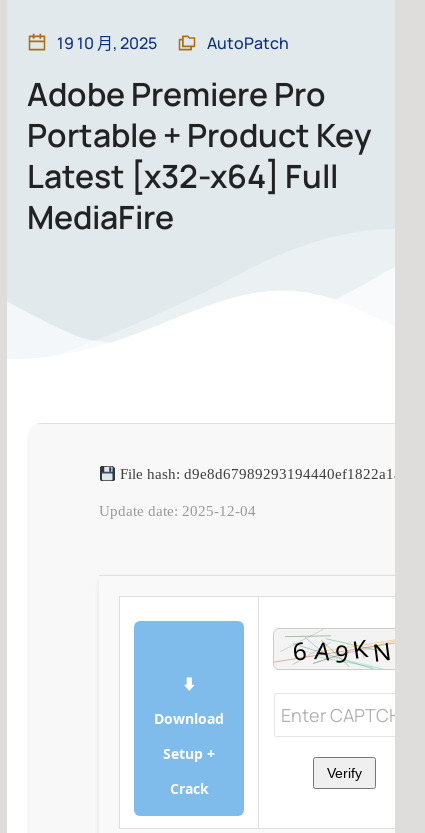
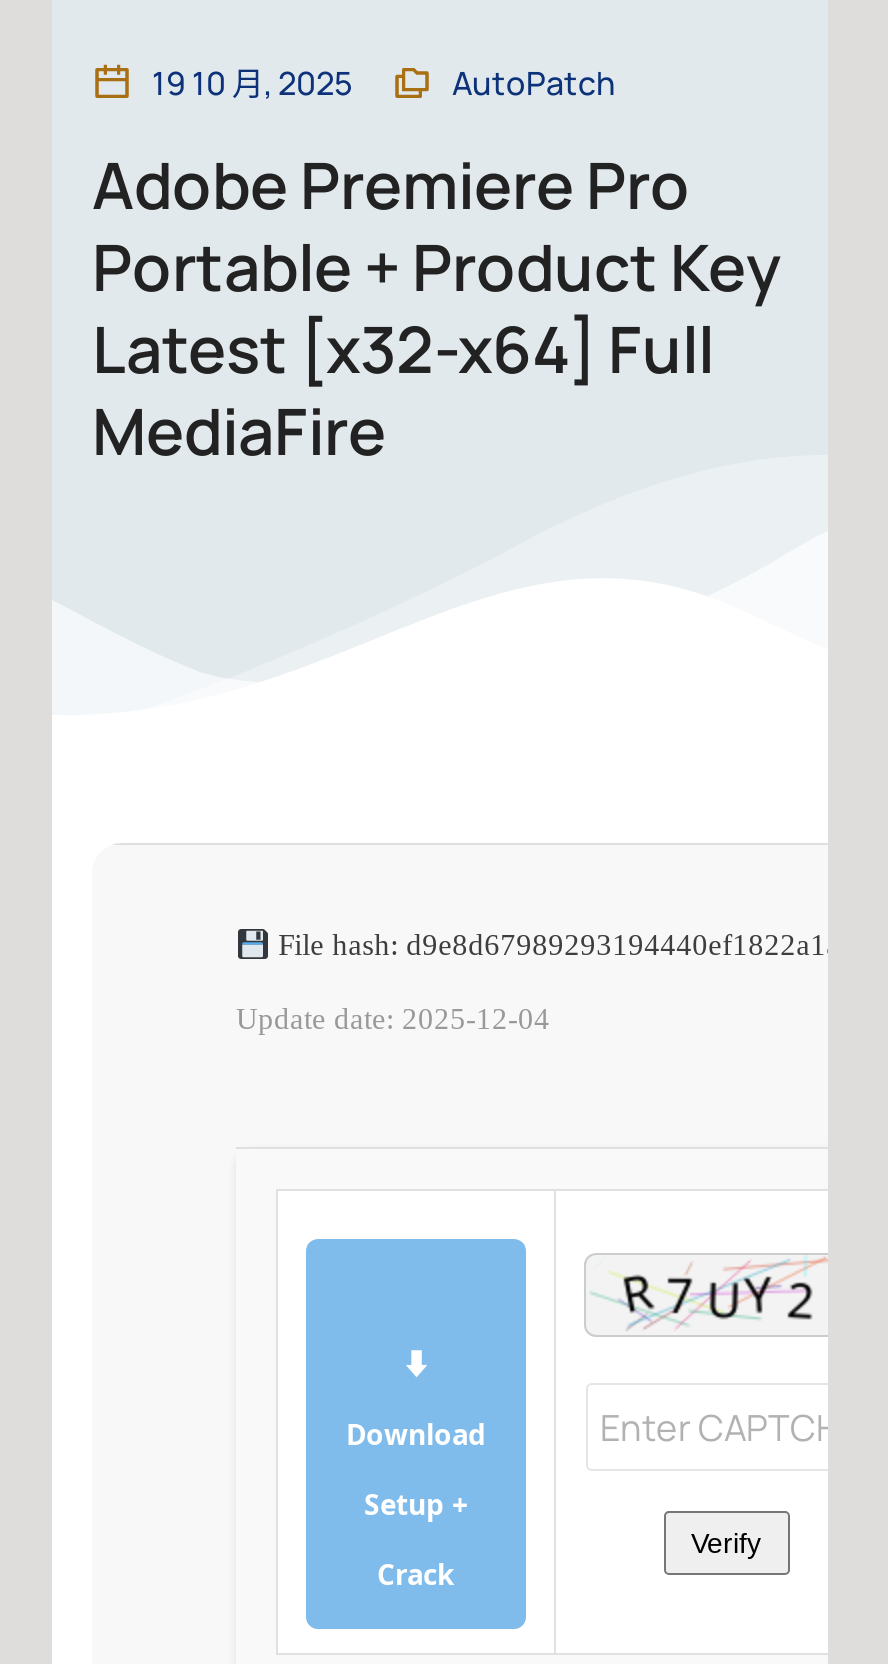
- [image]
+ [image]
